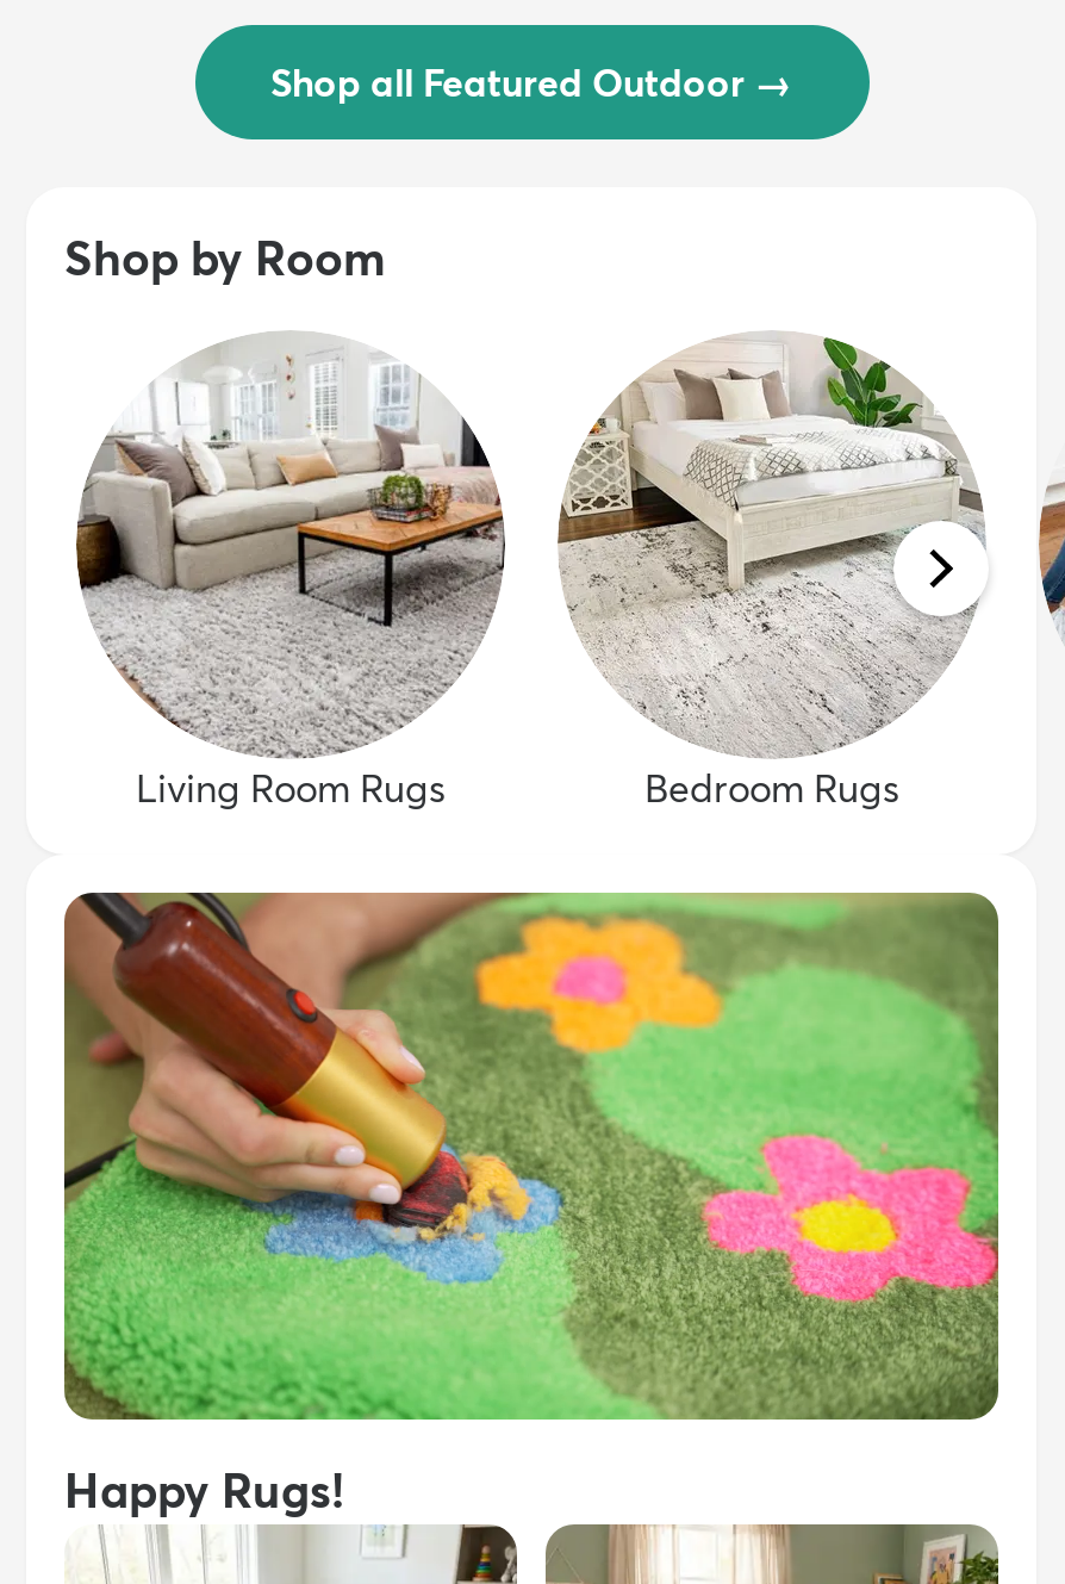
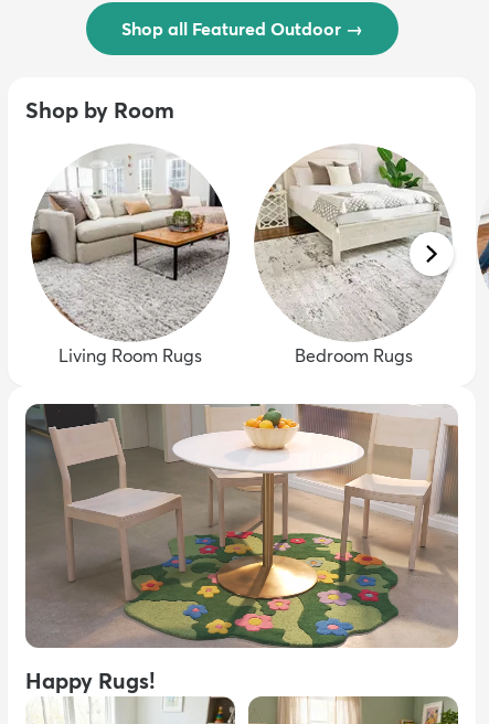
- [image]
+ [image]
